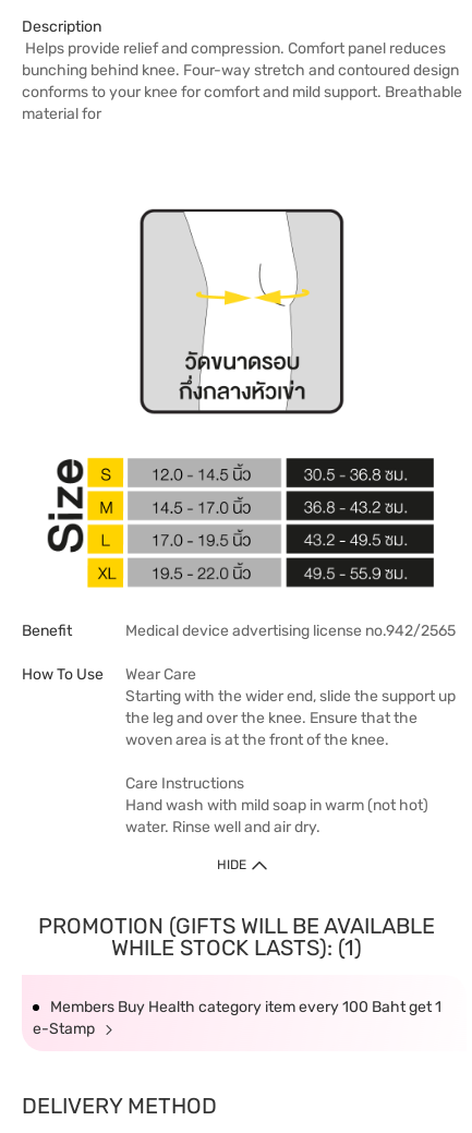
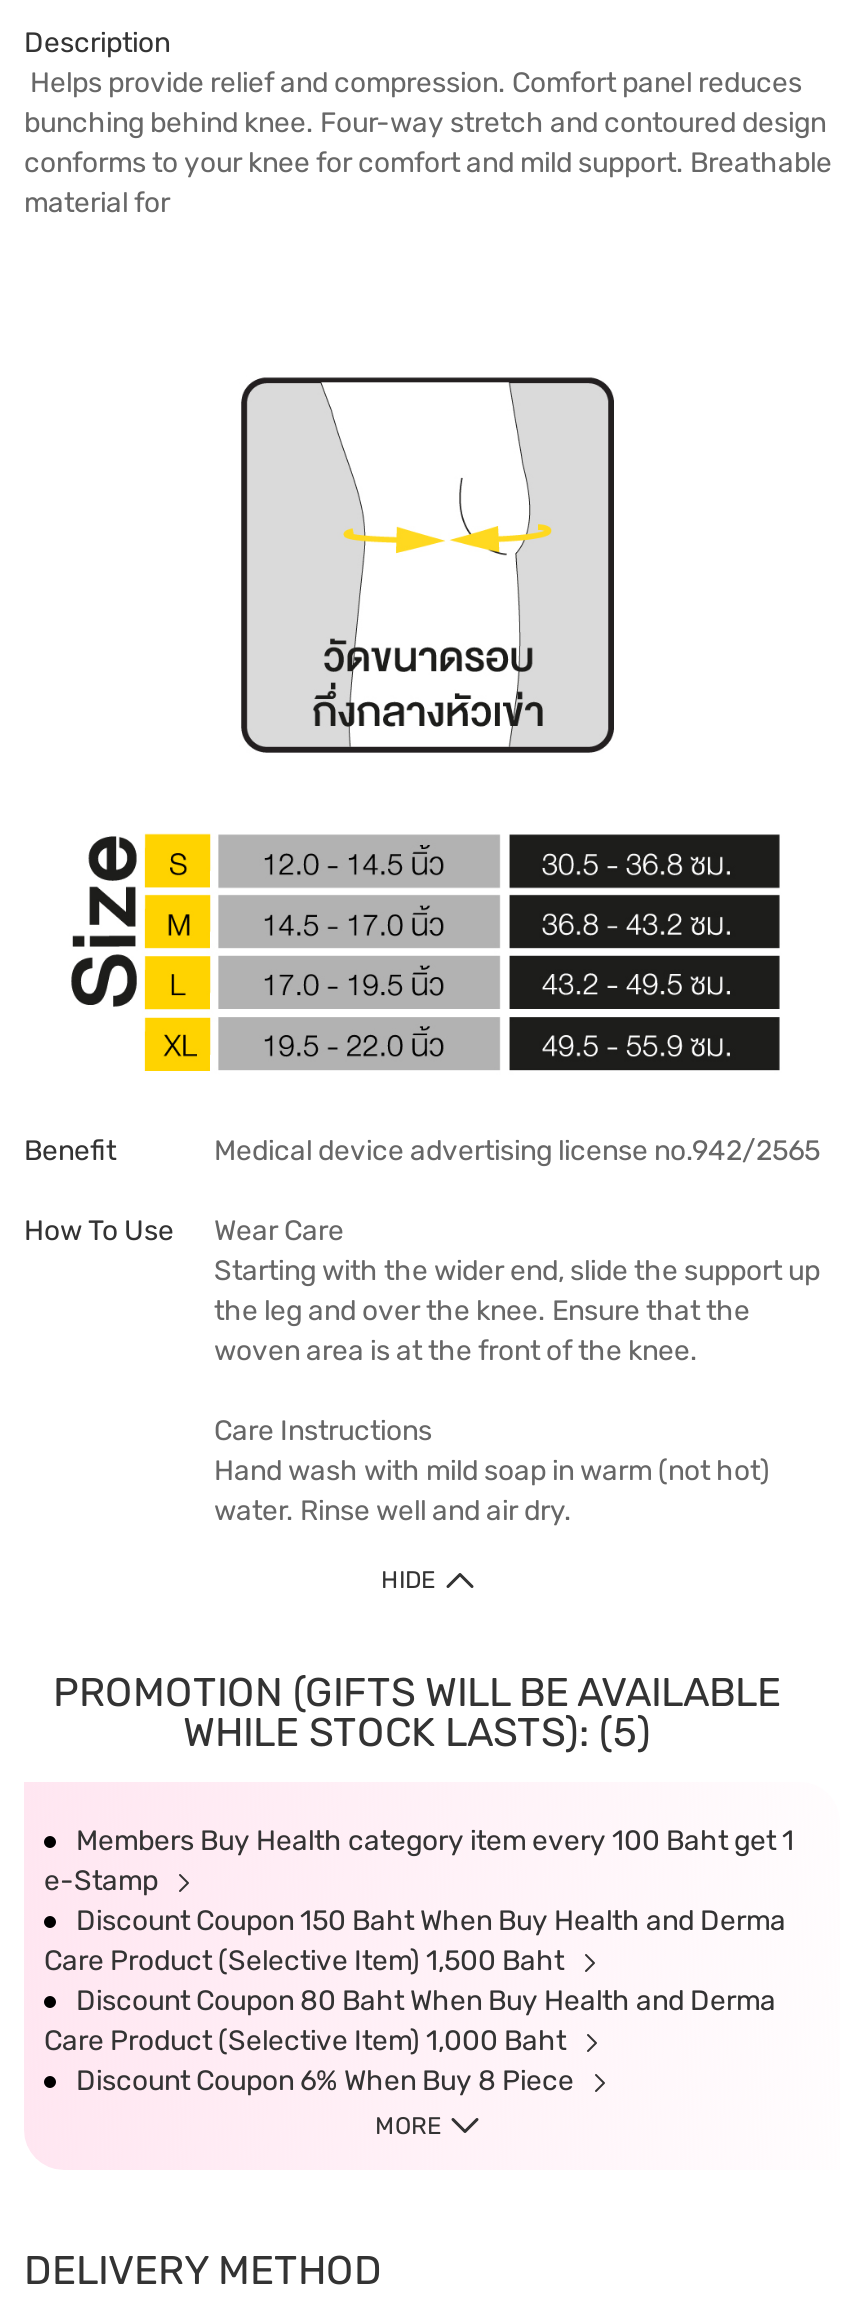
- WHILE STOCK LASTS): (1)
+ WHILE STOCK LASTS): (5)

+ Discount Coupon 150 Baht When Buy Health and Derma
+ Care Product (Selective Item) 1,500 Baht
+ Discount Coupon 80 Baht When Buy Health and Derma
+ Care Product (Selective Item) 1,000 Baht
+ Discount Coupon 6% When Buy 8 Piece
+ MORE
